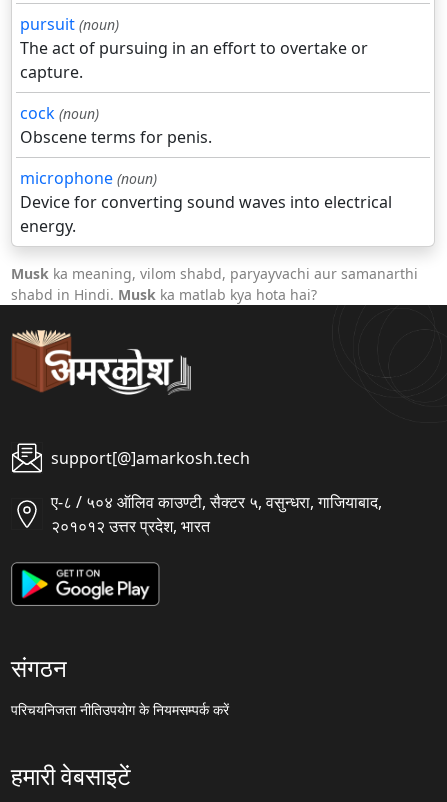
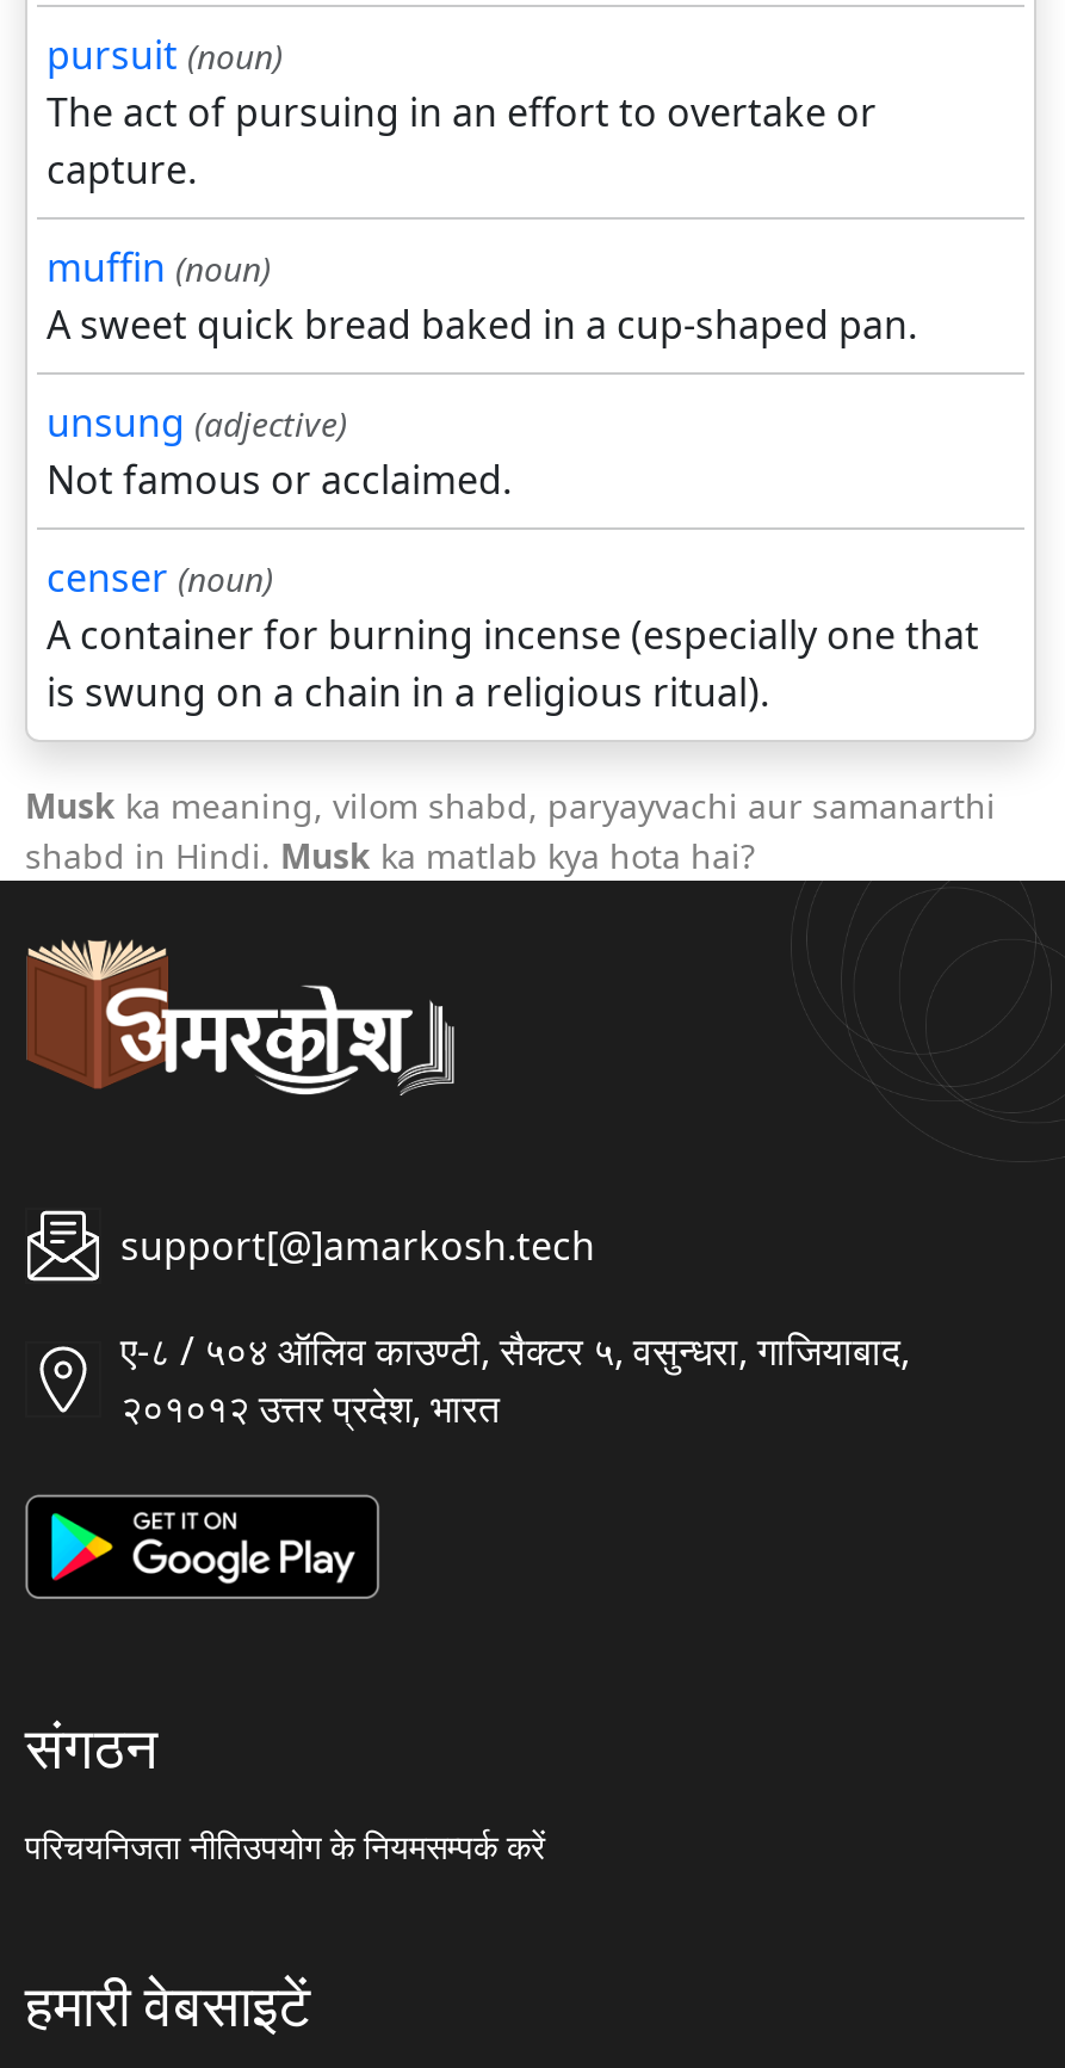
- cock (noun)
- Obscene terms for penis.
- microphone (noun)
- Device for converting sound waves into electrical
- energy.
+ muffin (noun)
+ A sweet quick bread baked in a cup-shaped pan.
+ unsung (adjective)
+ Not famous or acclaimed.
+ censer (noun)
+ A container for burning incense (especially one that
+ is swung on a chain in a religious ritual).
